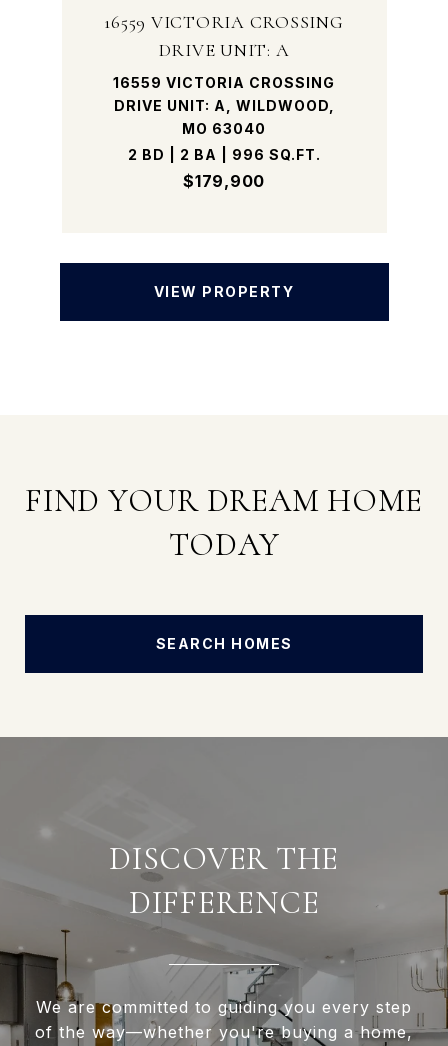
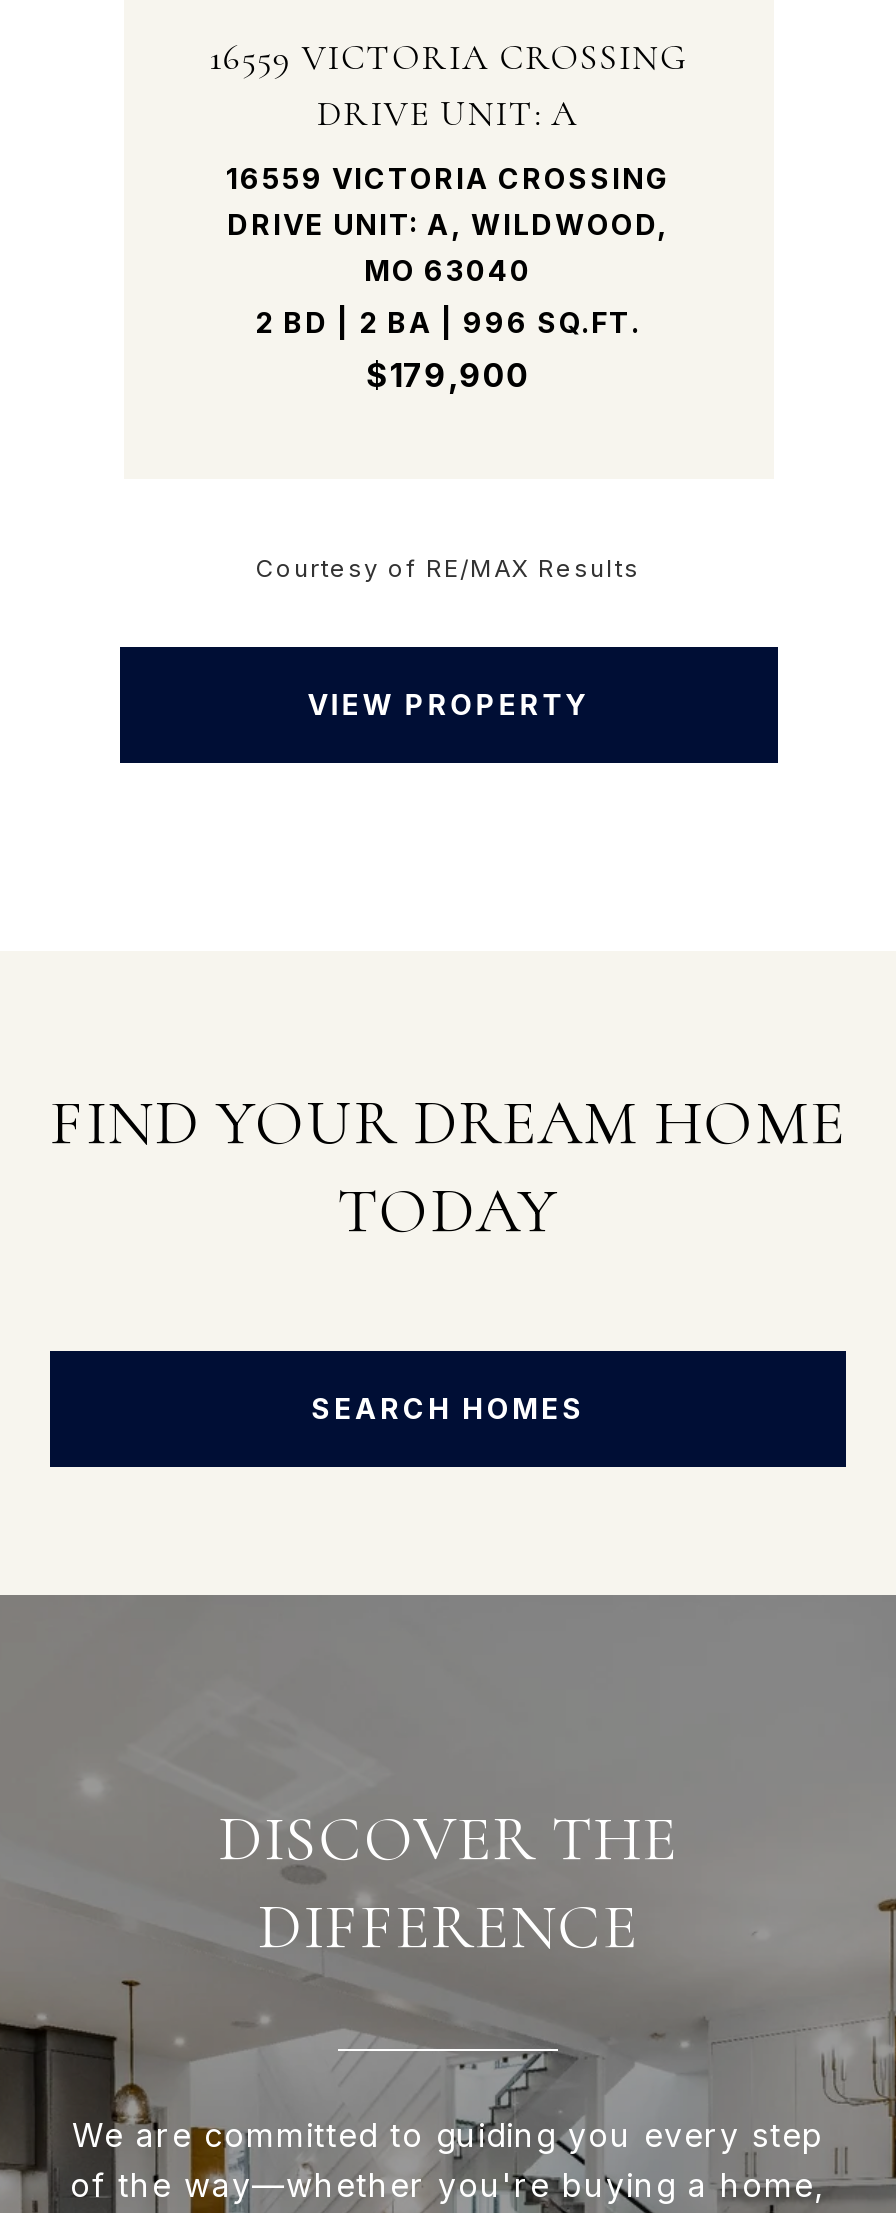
+ Courtesy of RE/MAX Results
